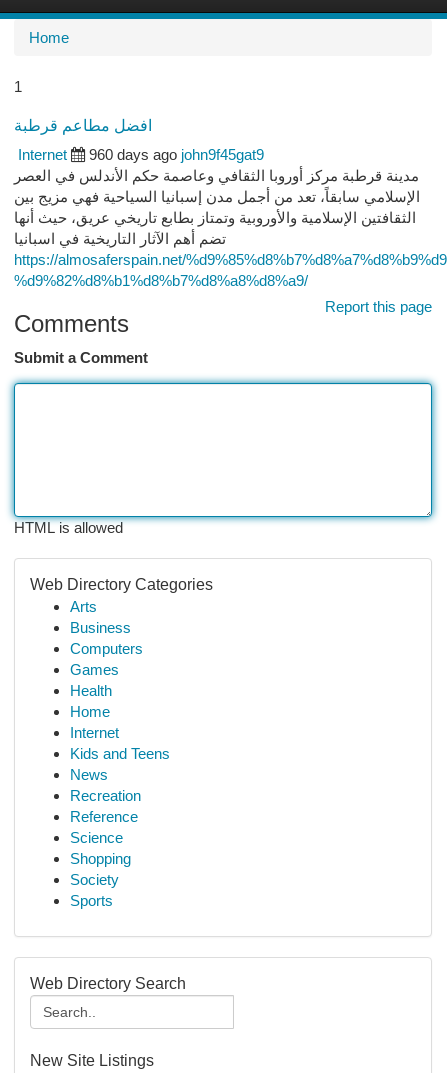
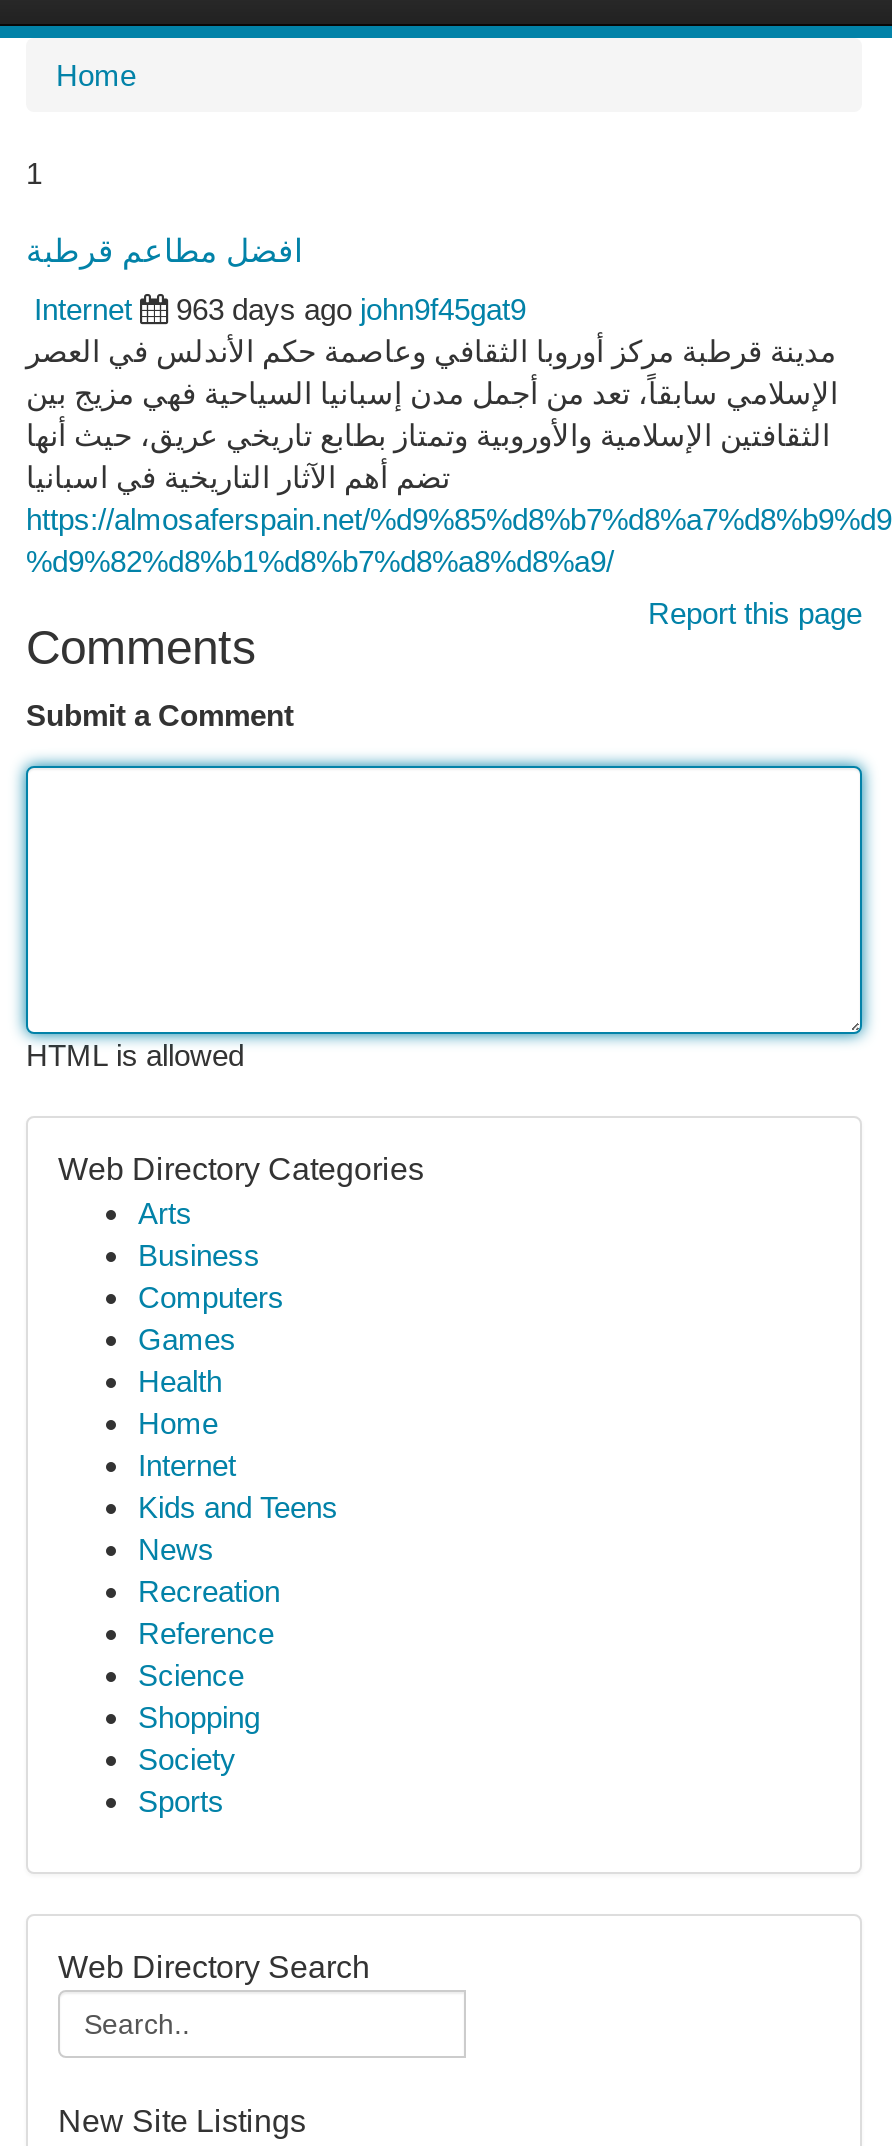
- 960 days ago john9f45gat9
+ 963 days ago john9f45gat9
